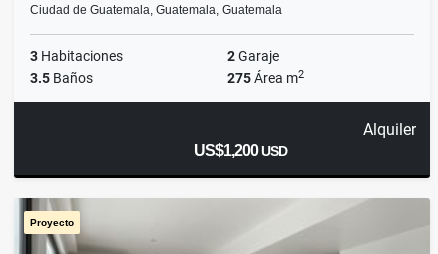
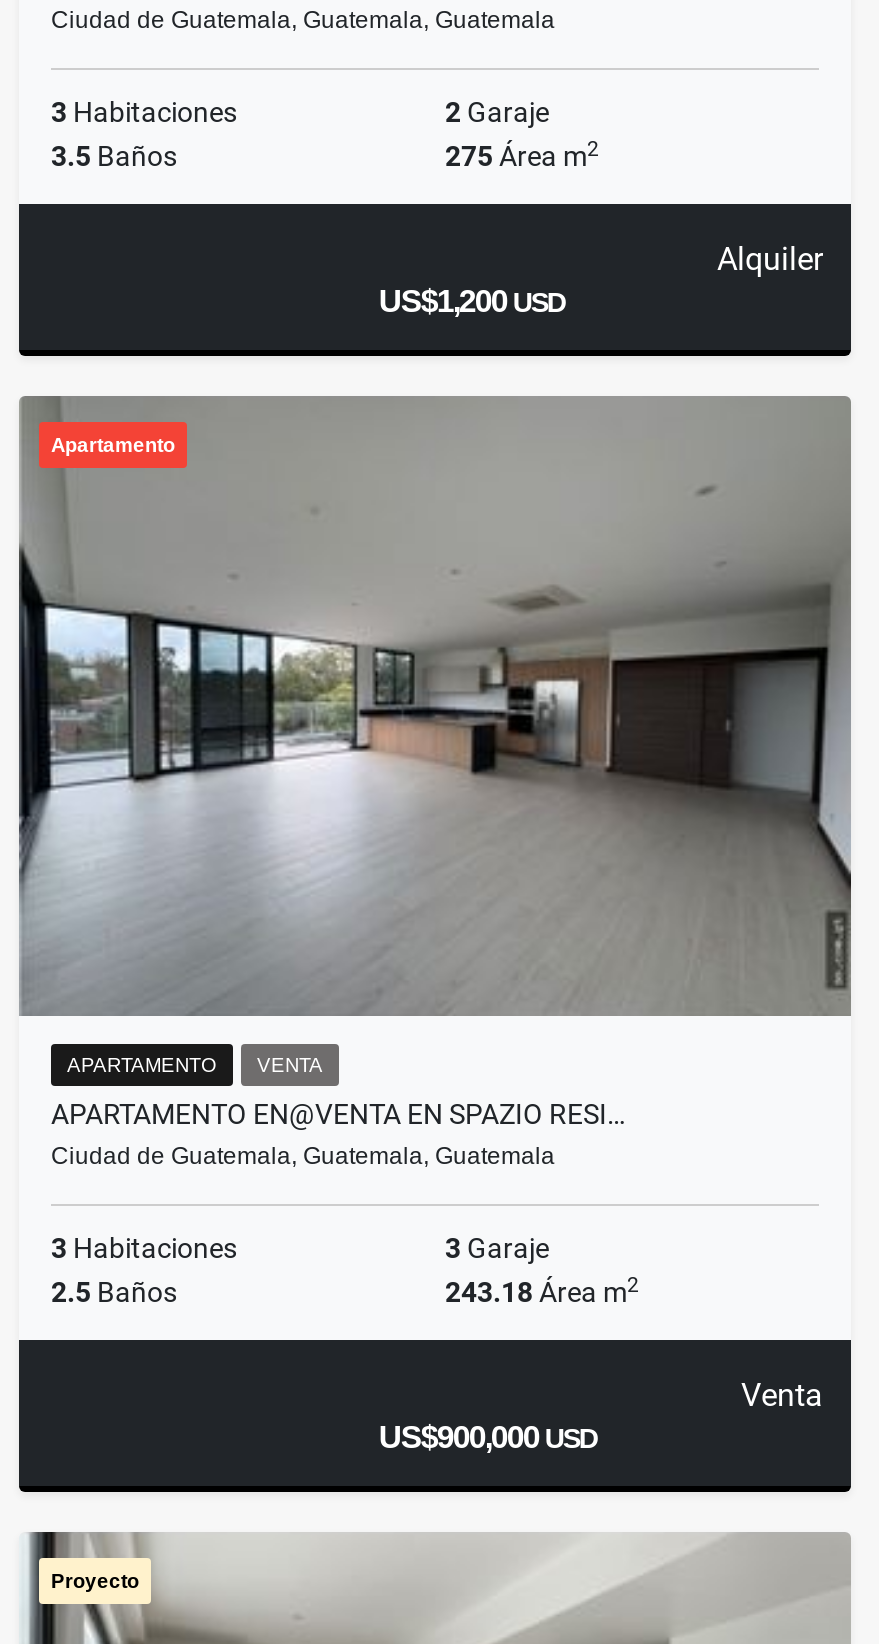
+ [image]
+ Apartamento

+ APARTAMENTO
+ VENTA
+ APARTAMENTO EN@VENTA EN SPAZIO RESI…
+ Ciudad de Guatemala, Guatemala, Guatemala
+ 3 Habitaciones
+ 3 Garaje
+ 2.5 Baños
+ 243.18 Área m2
+ Venta
+ US$900,000 USD
